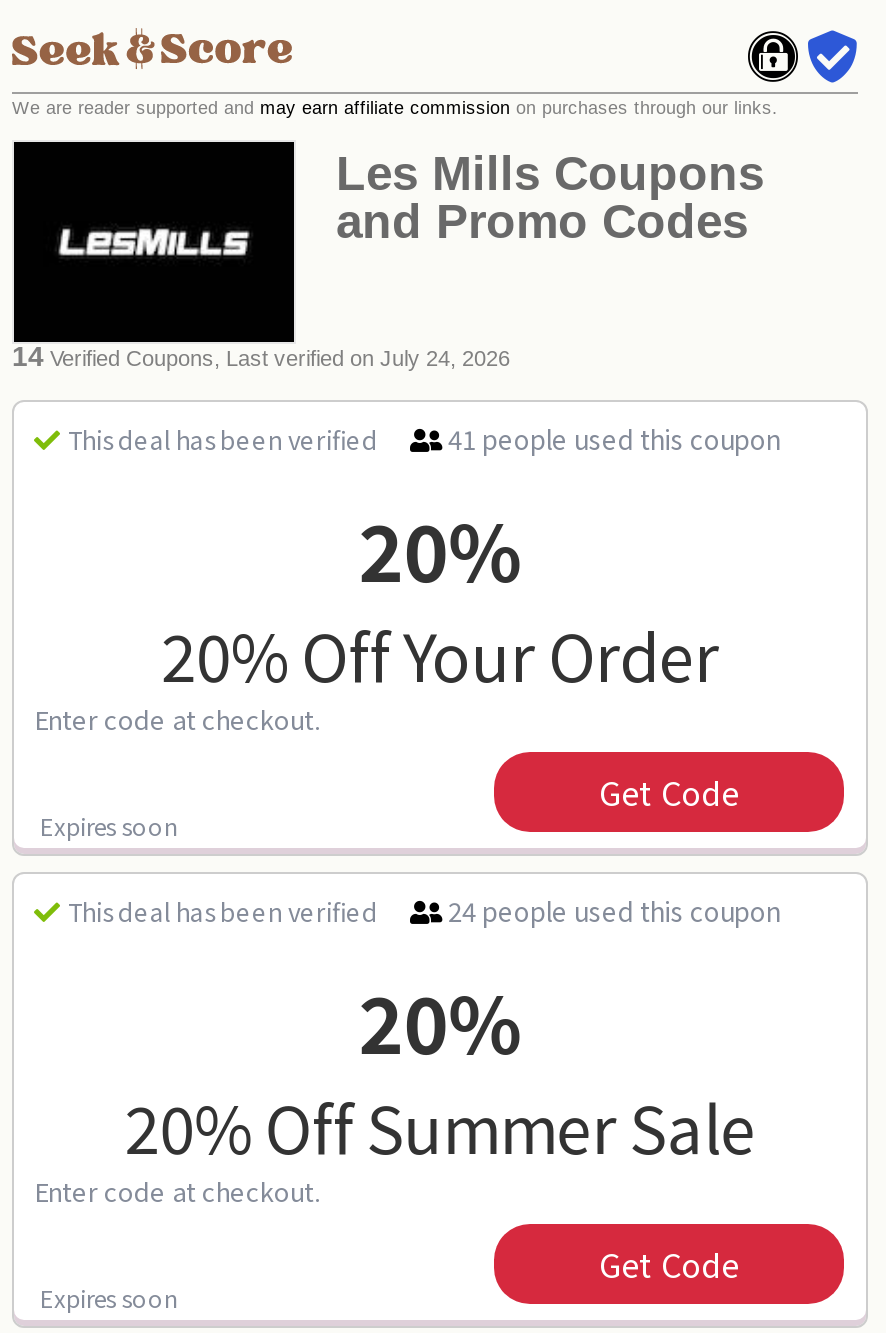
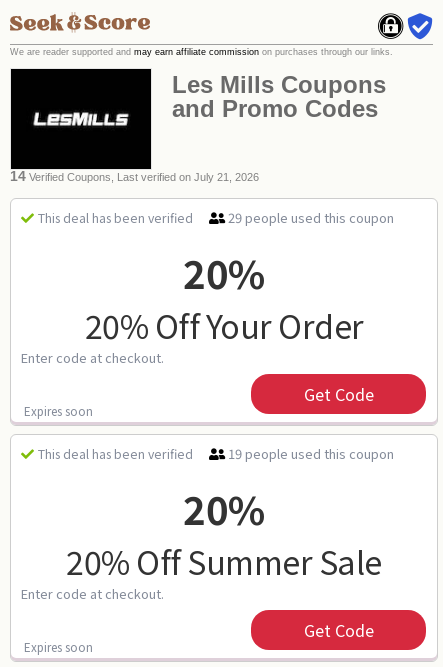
- 14Verified Coupons, Last verified on July 24, 2026
+ 14Verified Coupons, Last verified on July 21, 2026

- 41 people used this coupon
+ 29 people used this coupon

- 24 people used this coupon
+ 19 people used this coupon
